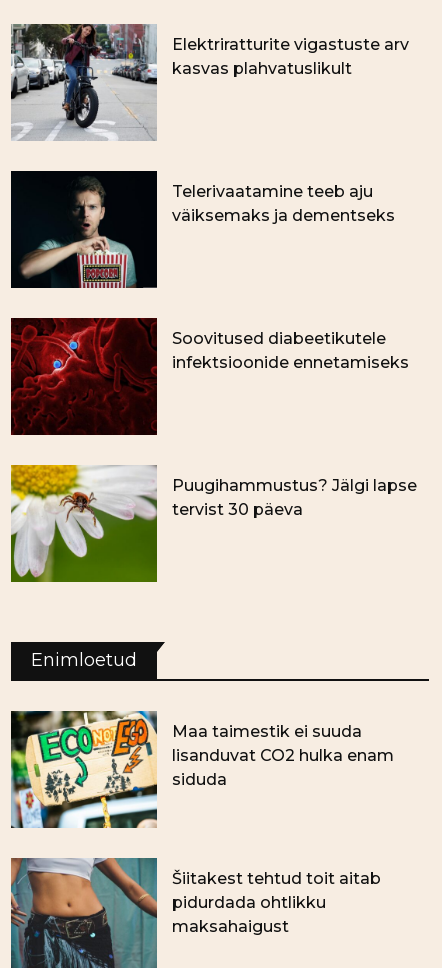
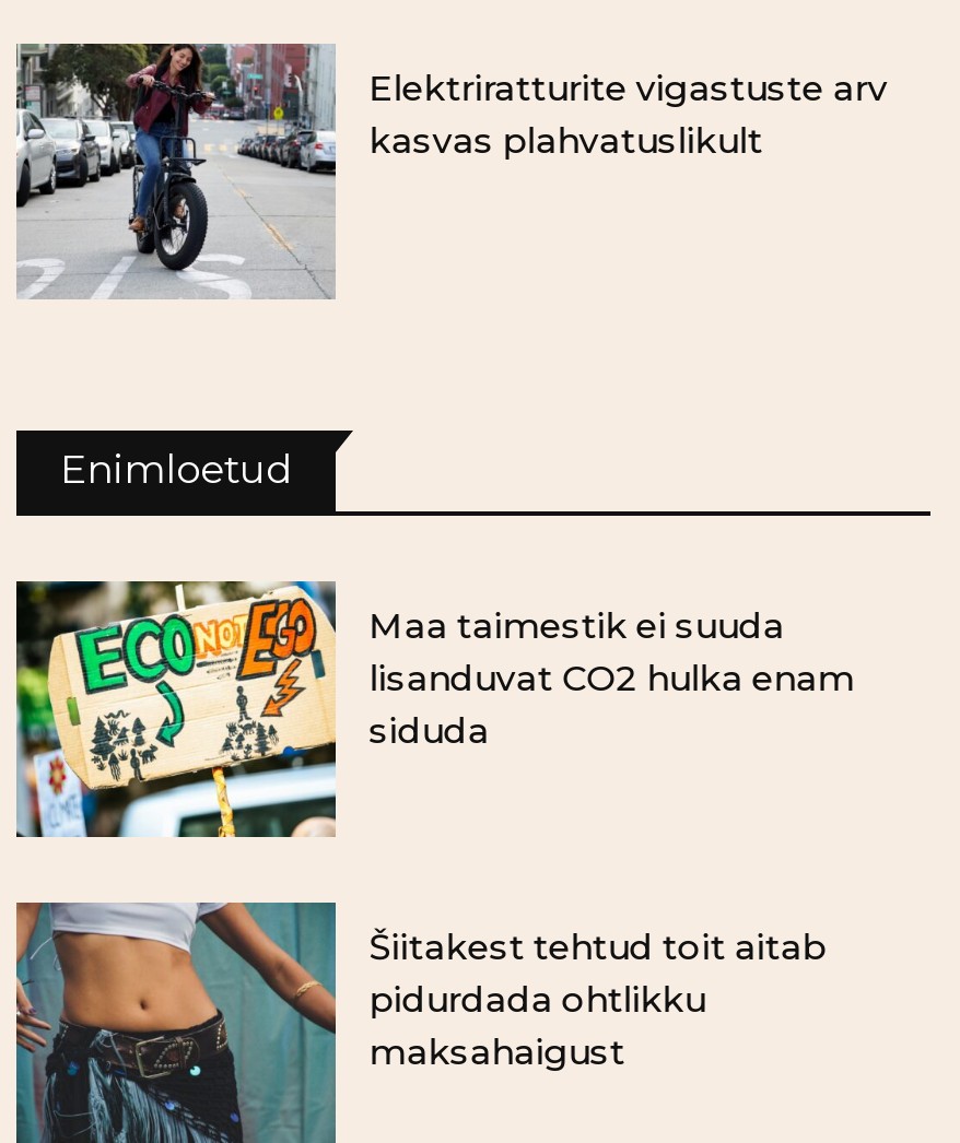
- [image]
- Telerivaatamine teeb aju
- väiksemaks ja dementseks

- [image]
- Soovitused diabeetikutele
- infektsioonide ennetamiseks

- [image]
- Puugihammustus? Jälgi lapse
- tervist 30 päeva
